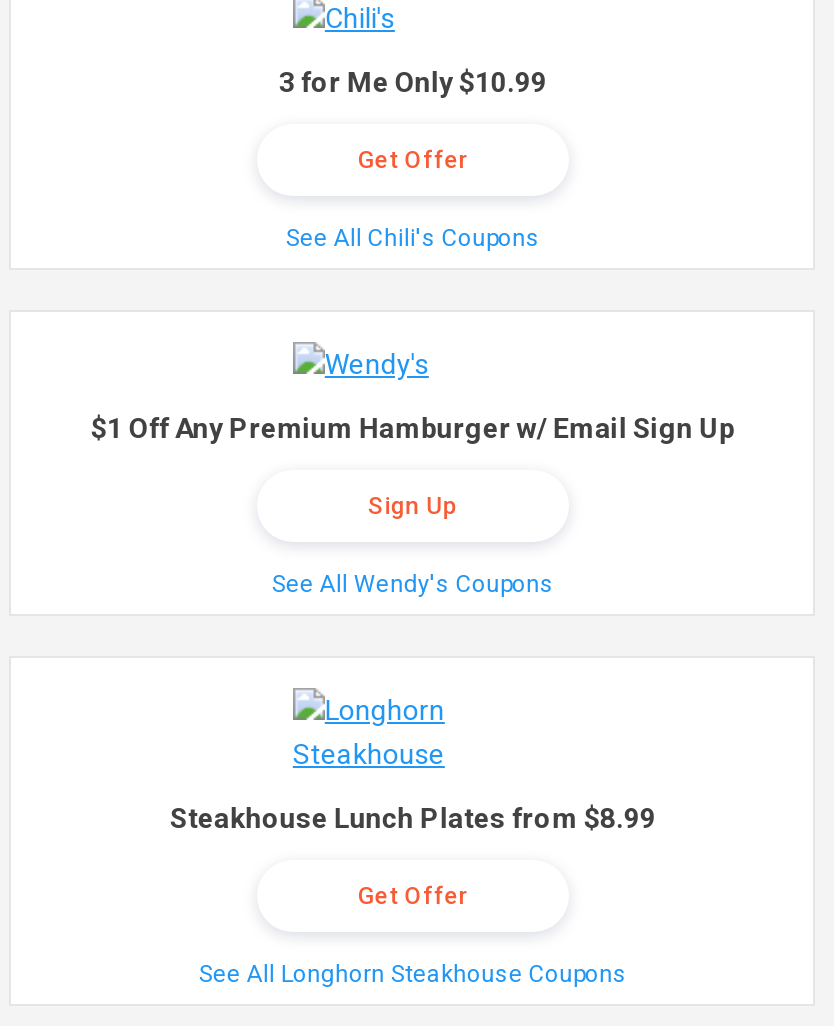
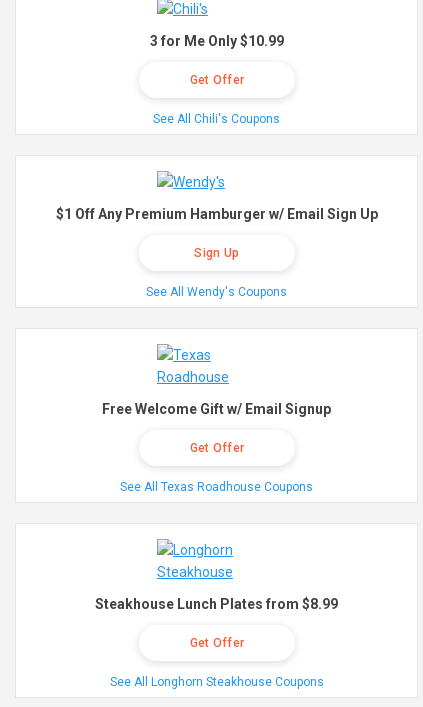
+ Free Welcome Gift w/ Email Signup
+ Get Offer
+ See All Texas Roadhouse Coupons
